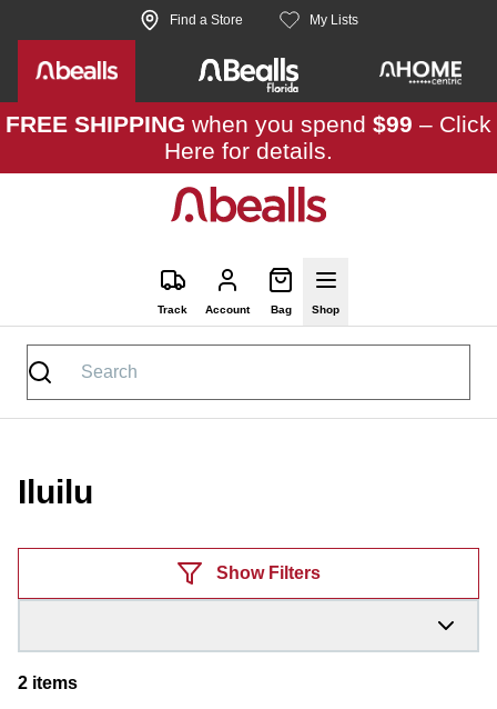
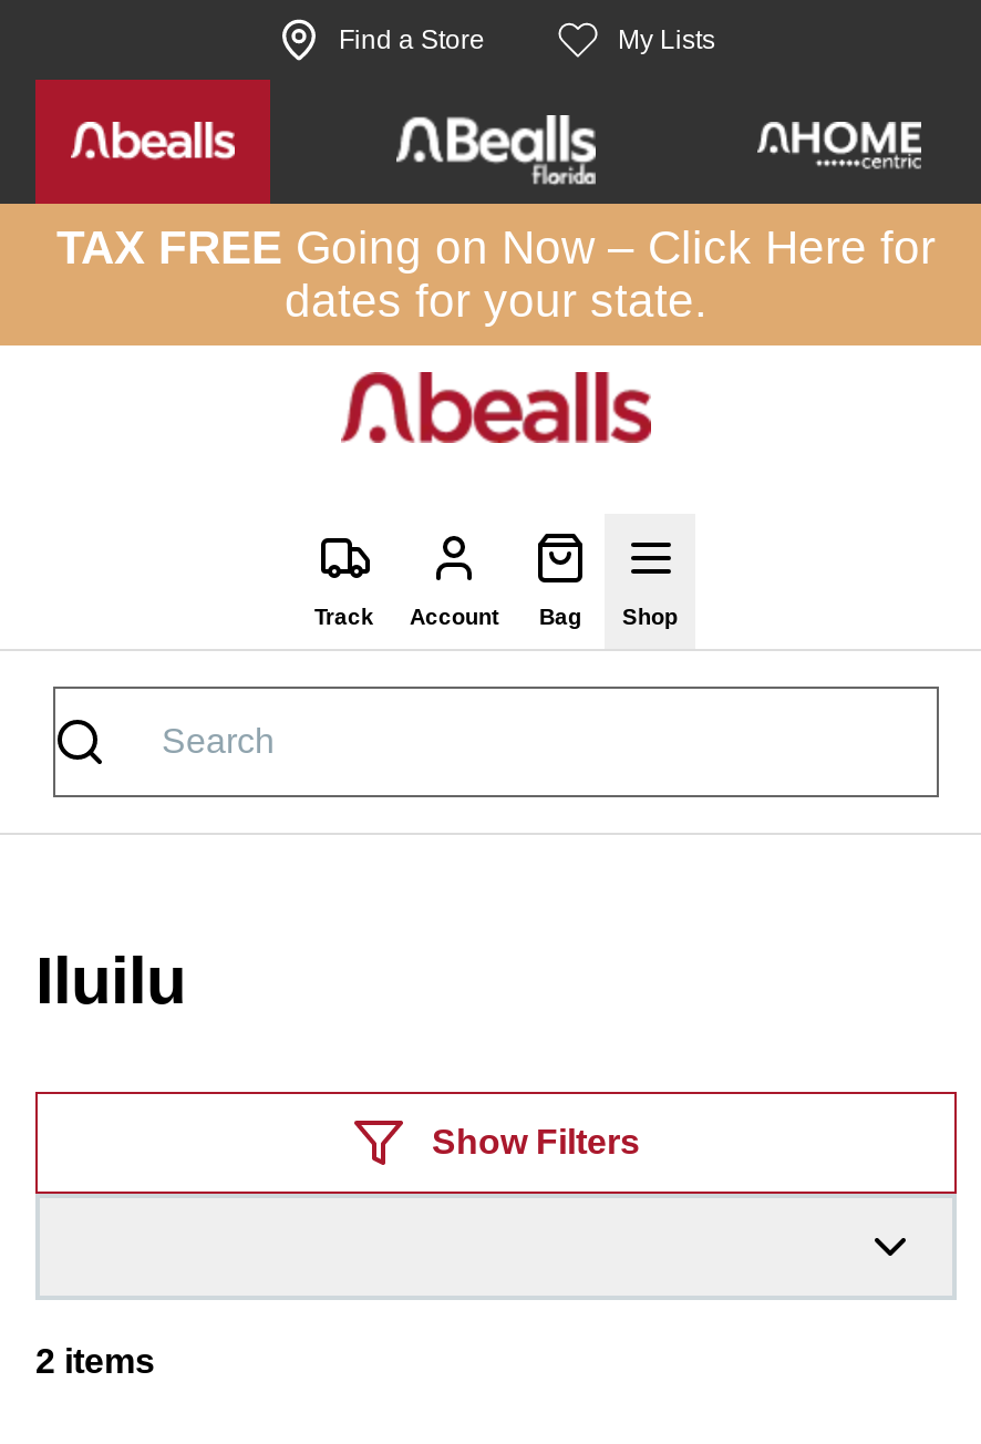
- FREE SHIPPING when you spend $99 – Click
- Here for details.
+ TAX FREE Going on Now – Click Here for
+ dates for your state.
